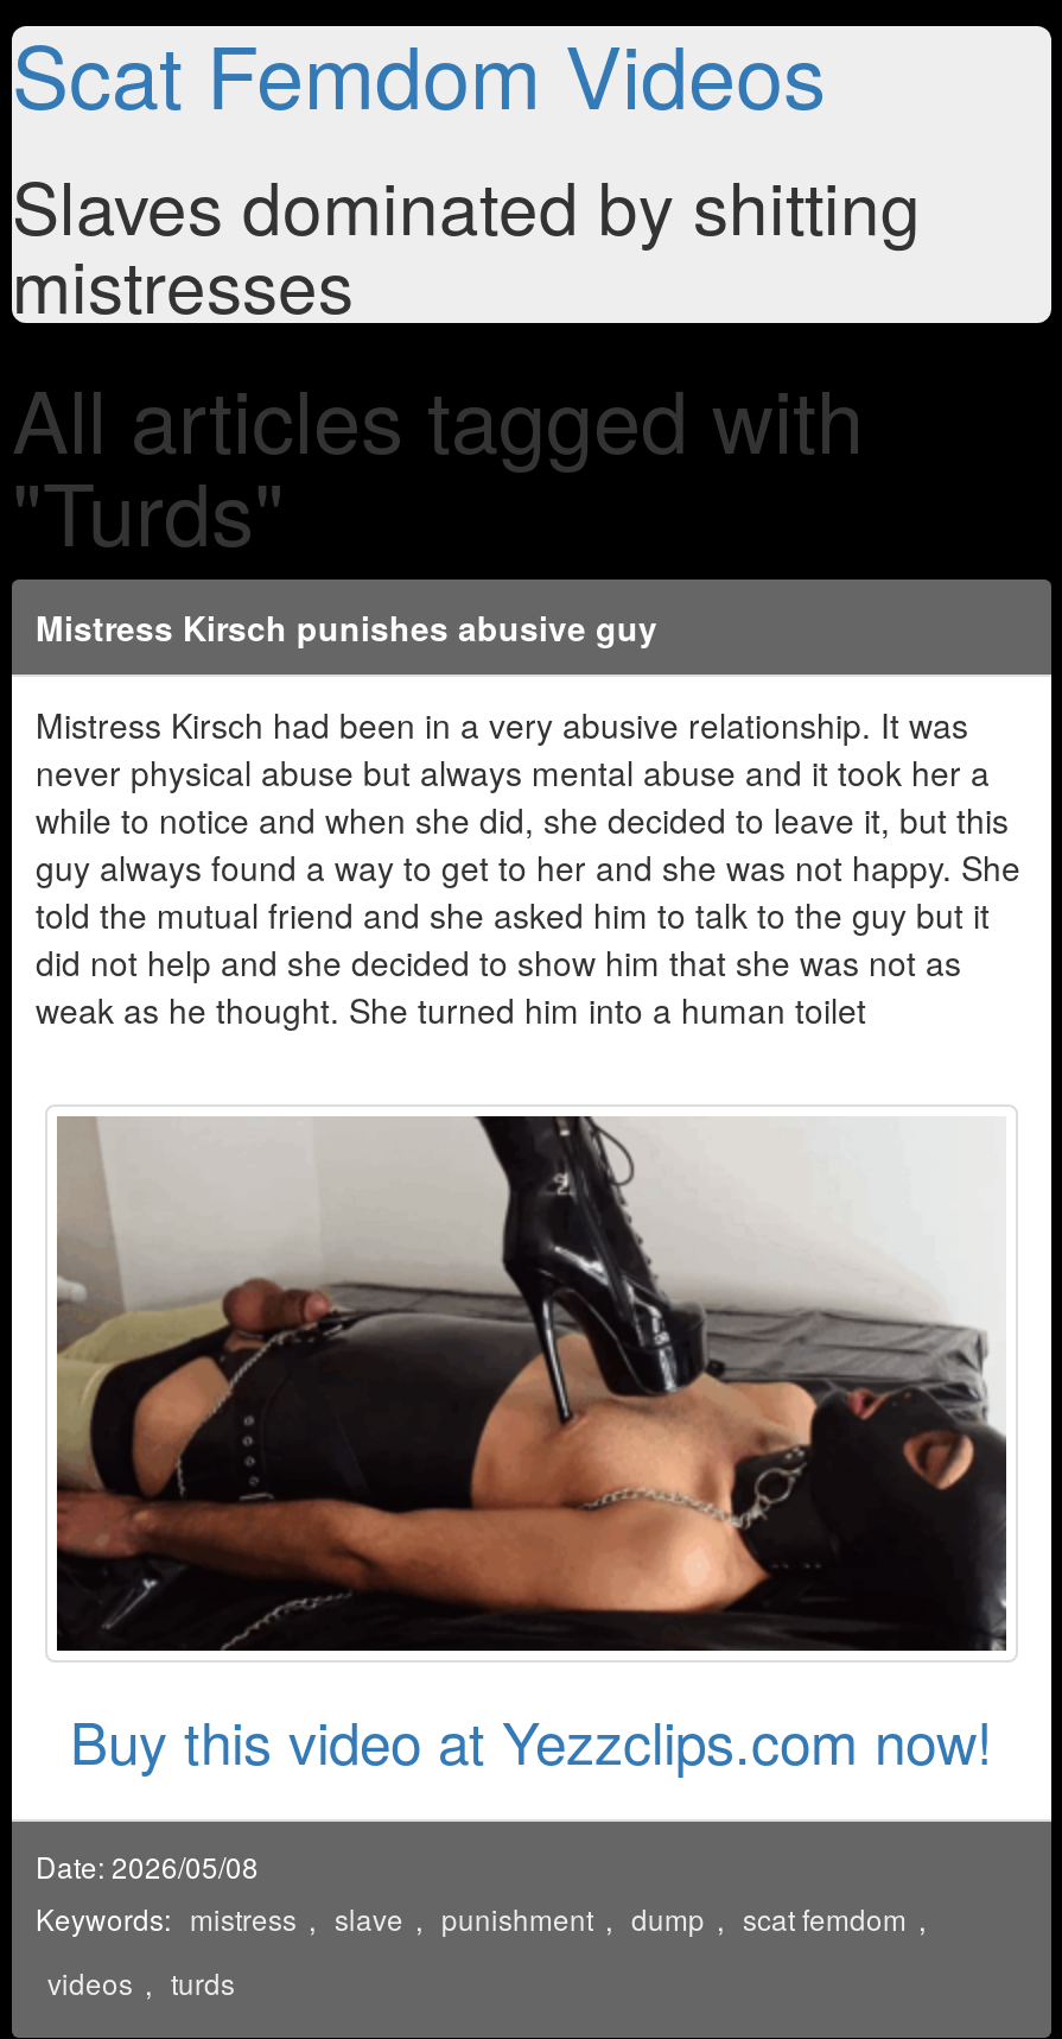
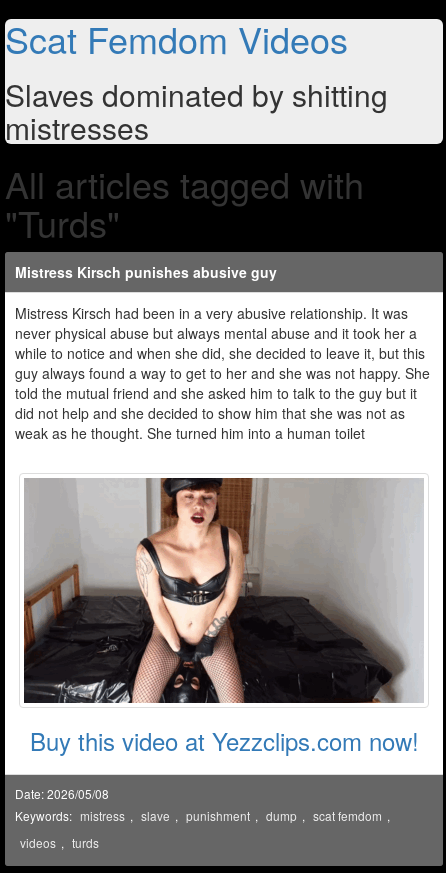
- [image]
+ [image]
